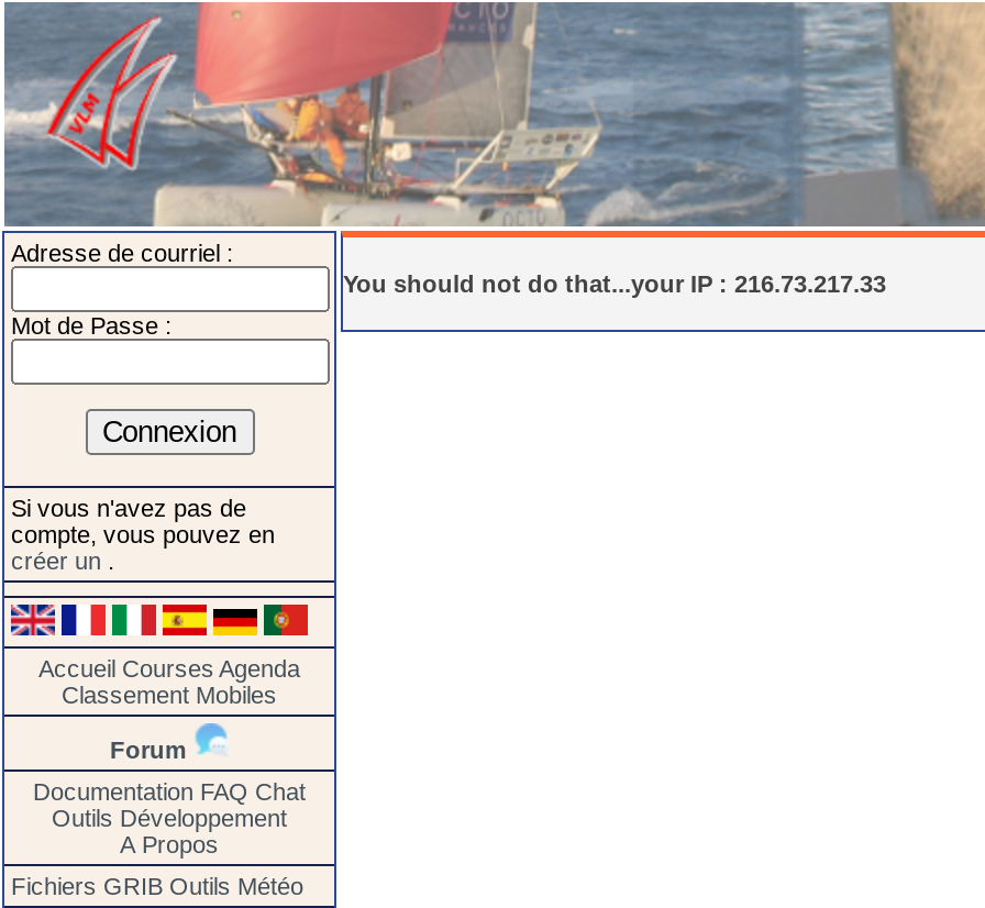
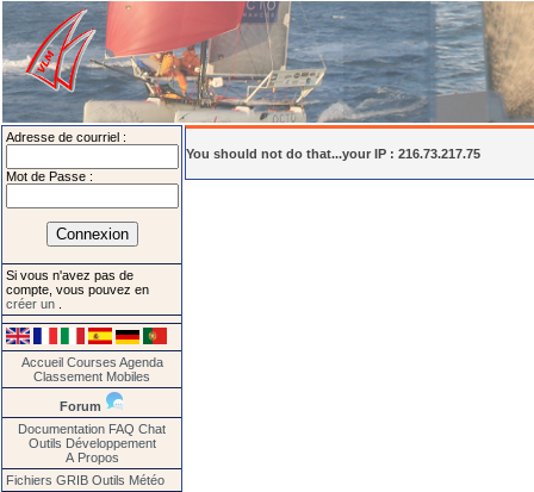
- You should not do that...your IP : 216.73.217.33
+ You should not do that...your IP : 216.73.217.75
